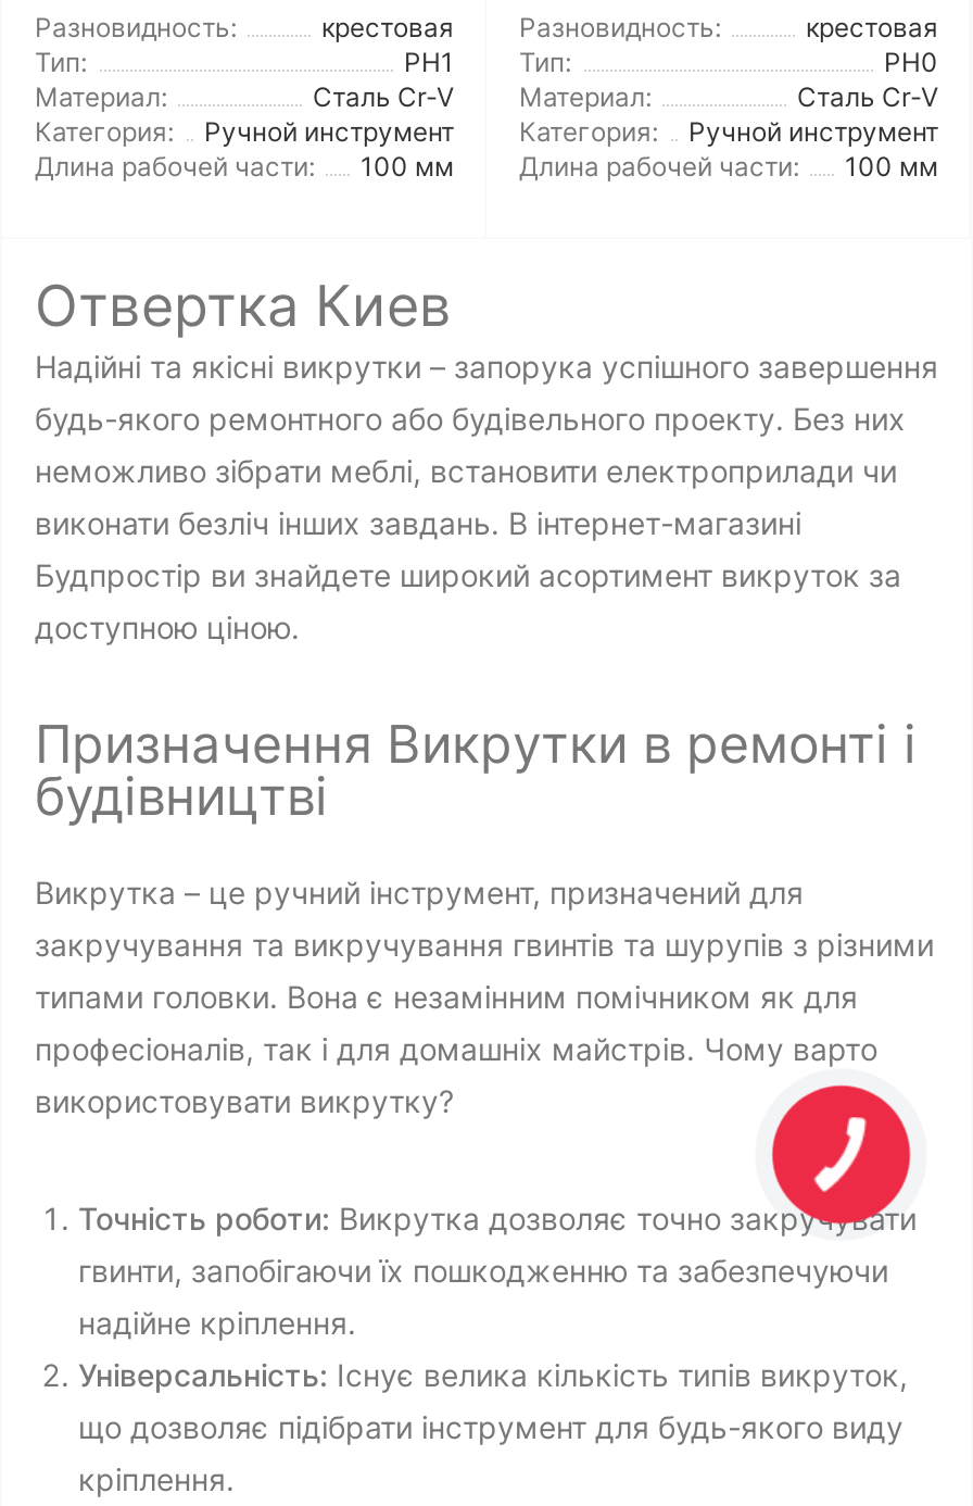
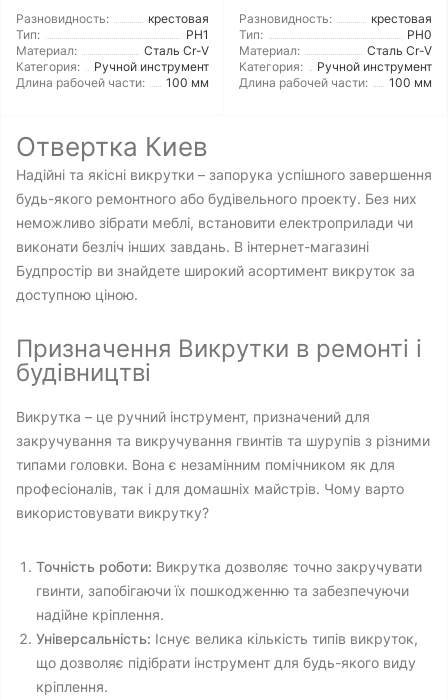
- [image]
